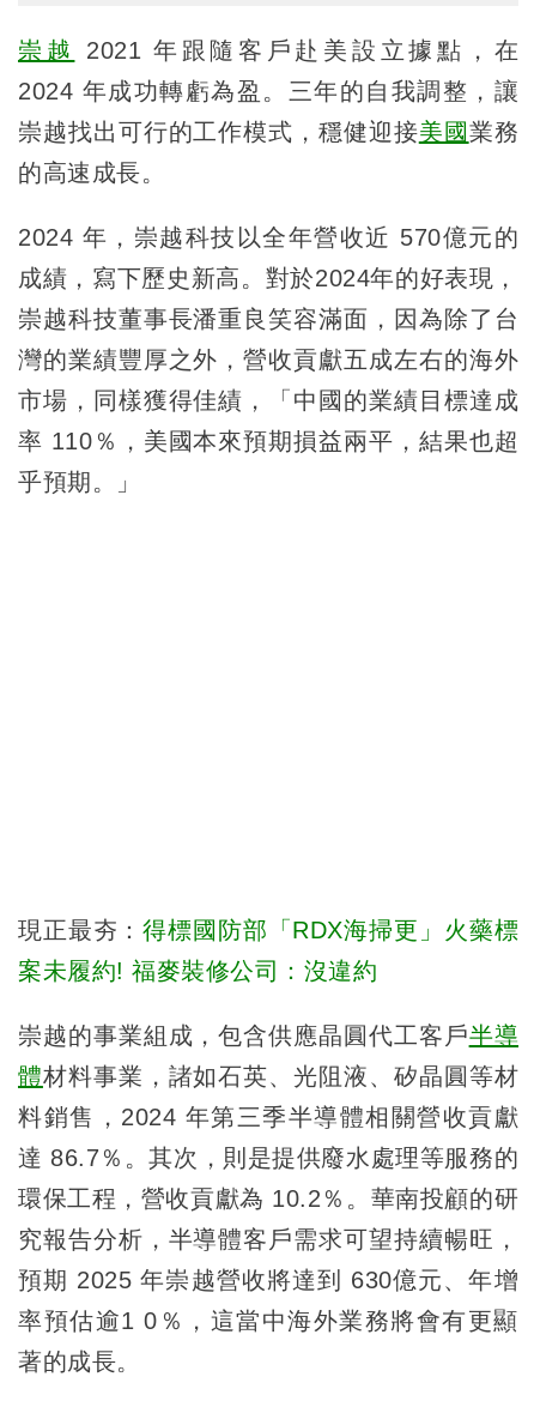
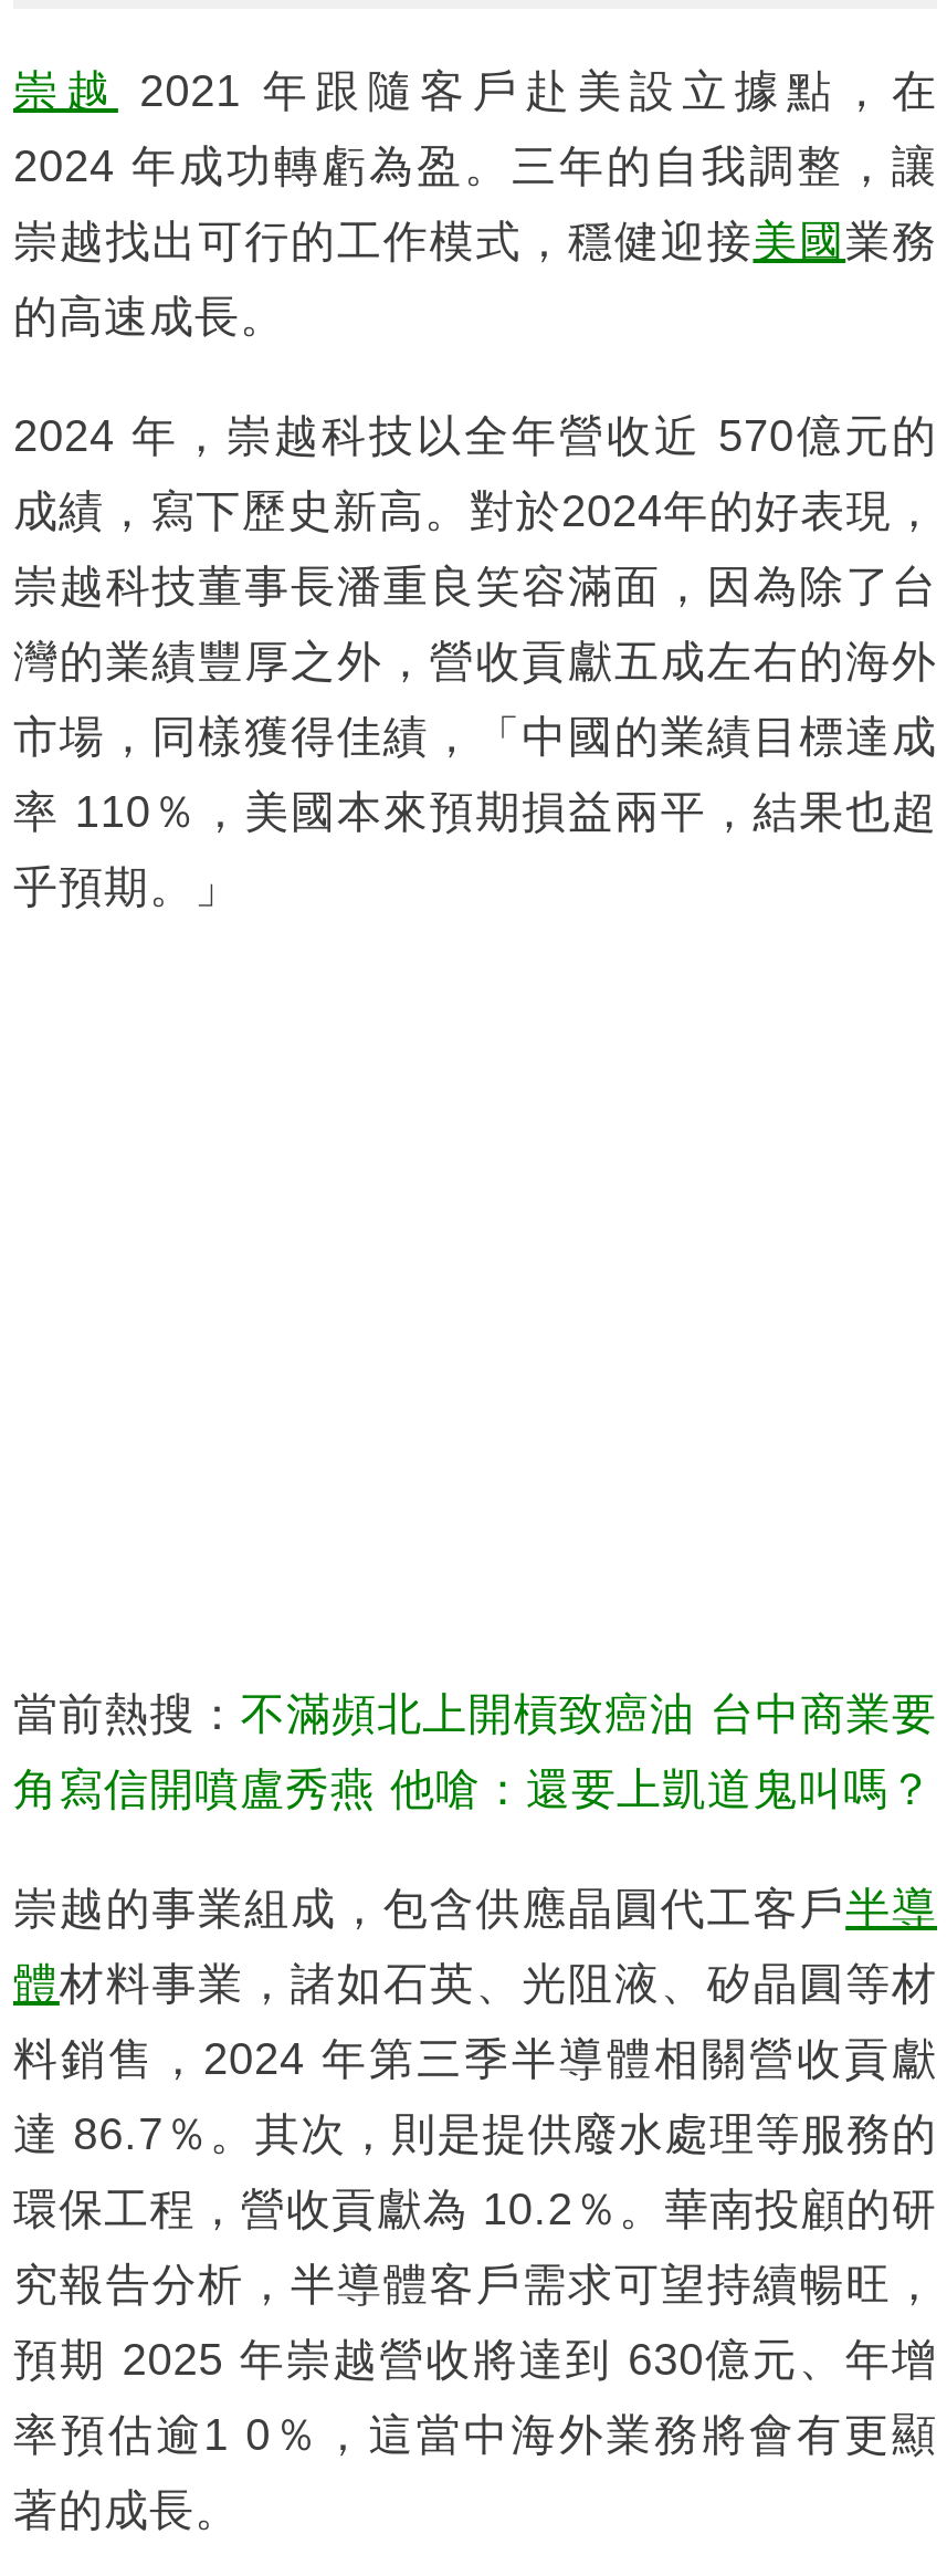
- 現正最夯：得標國防部「RDX海掃更」火藥標
+ 當前熱搜：不滿頻北上開槓致癌油 台中商業要

- 案未履約! 福麥裝修公司：沒違約
+ 角寫信開噴盧秀燕 他嗆：還要上凱道鬼叫嗎？
